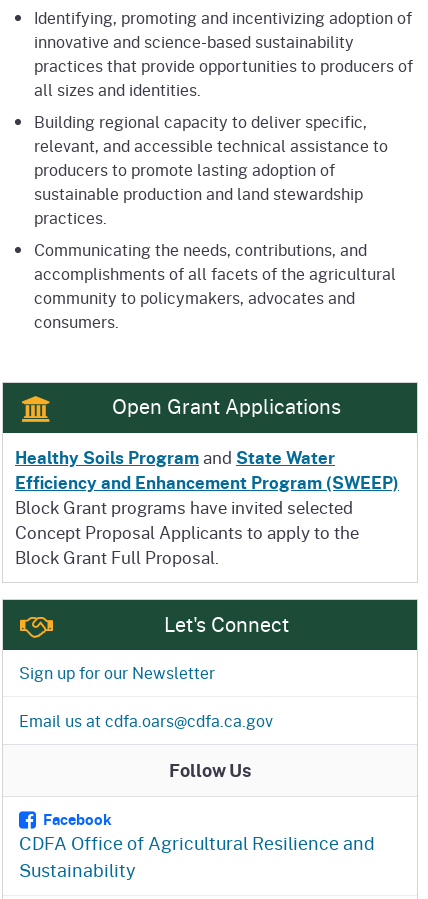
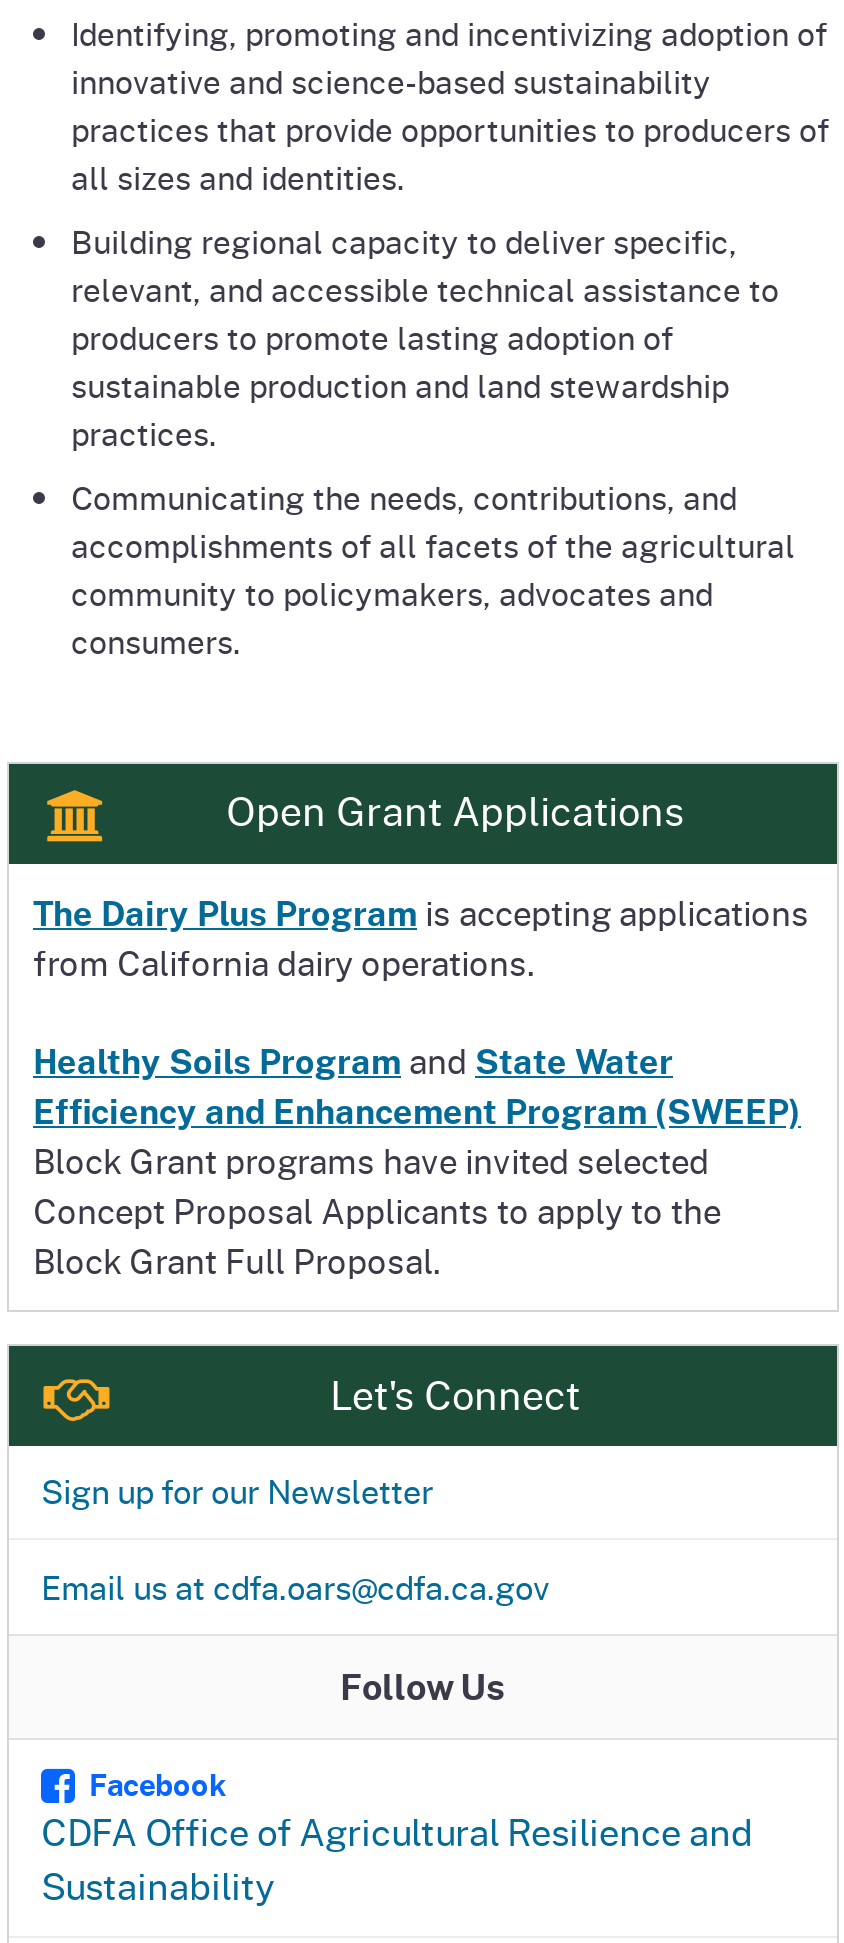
+ The Dairy Plus Program is accepting applications
+ from California dairy operations.
